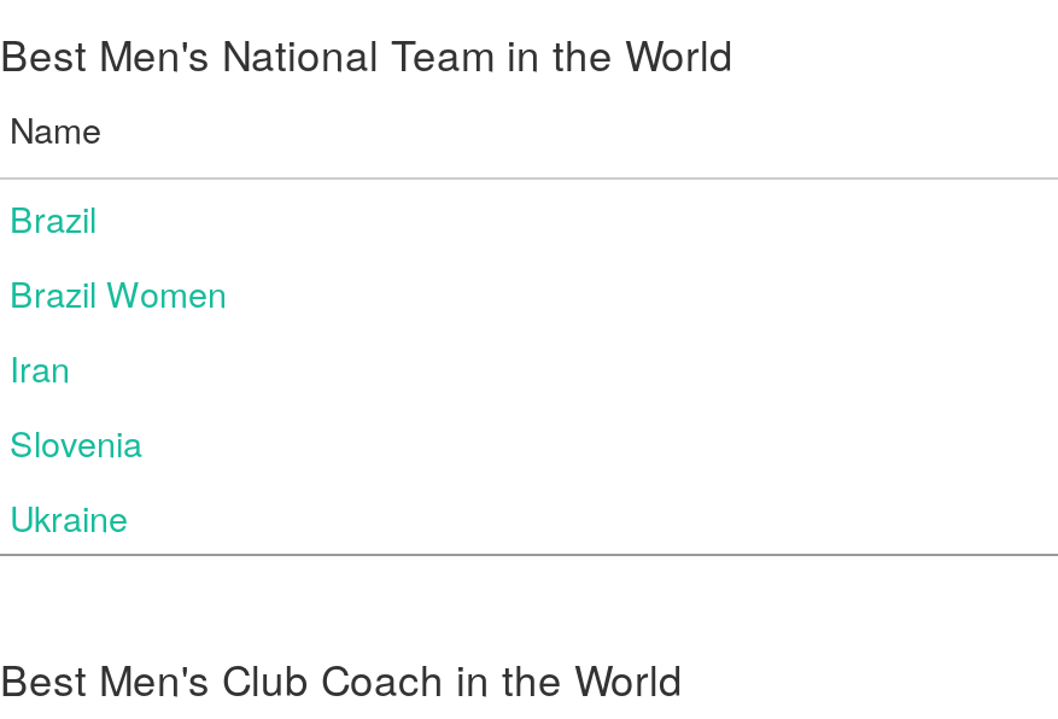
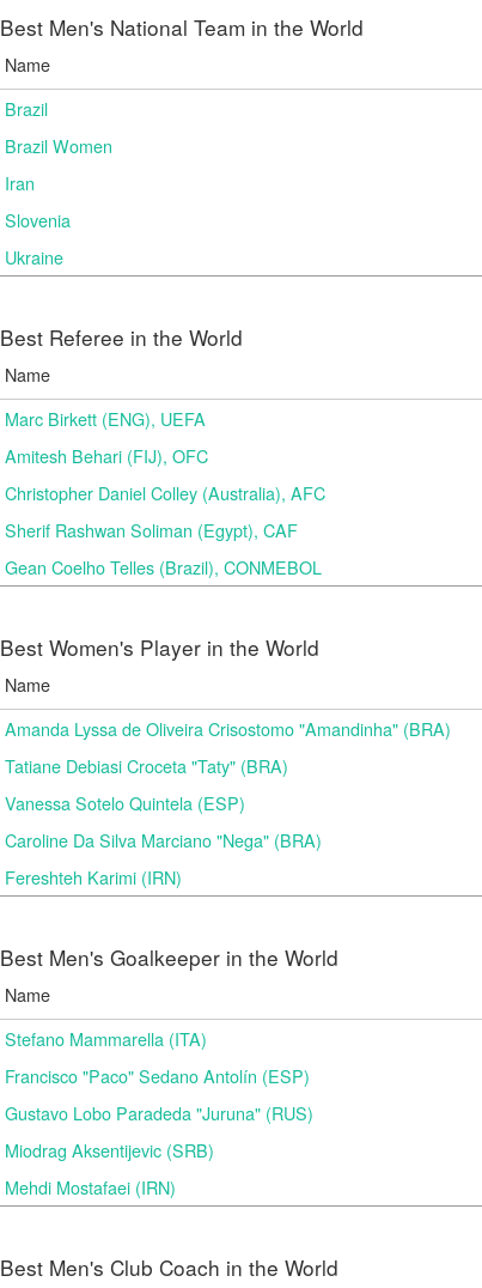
+ Best Referee in the World
+ Name
+ Marc Birkett (ENG), UEFA
+ Amitesh Behari (FIJ), OFC
+ Christopher Daniel Colley (Australia), AFC
+ Sherif Rashwan Soliman (Egypt), CAF
+ Gean Coelho Telles (Brazil), CONMEBOL
+ Best Women's Player in the World
+ Name
+ Amanda Lyssa de Oliveira Crisostomo "Amandinha" (BRA)
+ Tatiane Debiasi Croceta "Taty" (BRA)
+ Vanessa Sotelo Quintela (ESP)
+ Caroline Da Silva Marciano "Nega" (BRA)
+ Fereshteh Karimi (IRN)
+ Best Men's Goalkeeper in the World
+ Name
+ Stefano Mammarella (ITA)
+ Francisco "Paco" Sedano Antolín (ESP)
+ Gustavo Lobo Paradeda "Juruna" (RUS)
+ Miodrag Aksentijevic (SRB)
+ Mehdi Mostafaei (IRN)
